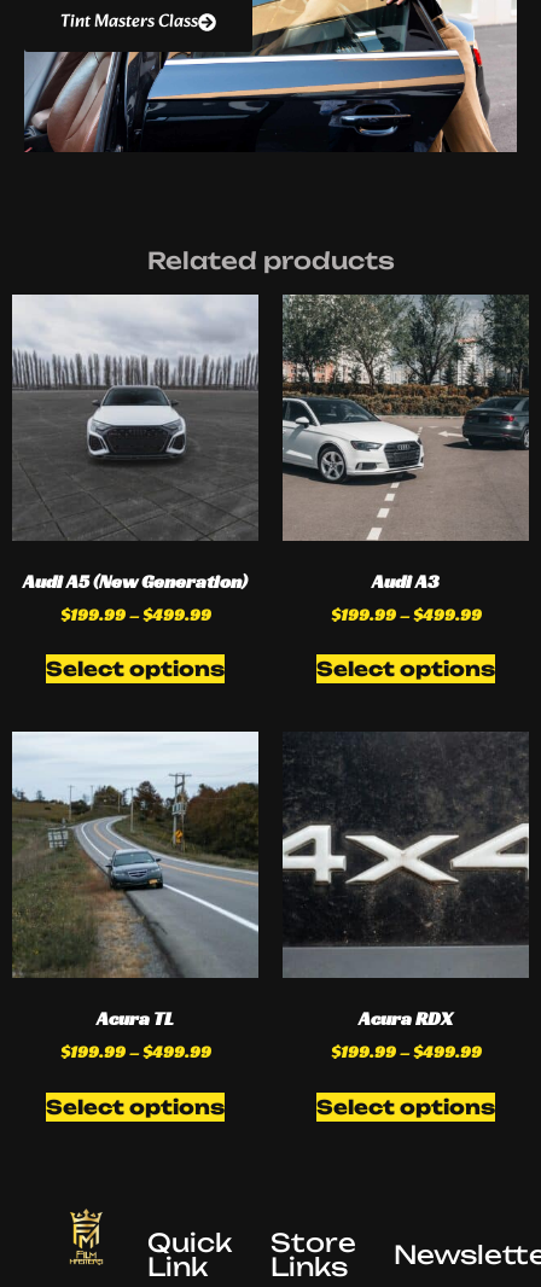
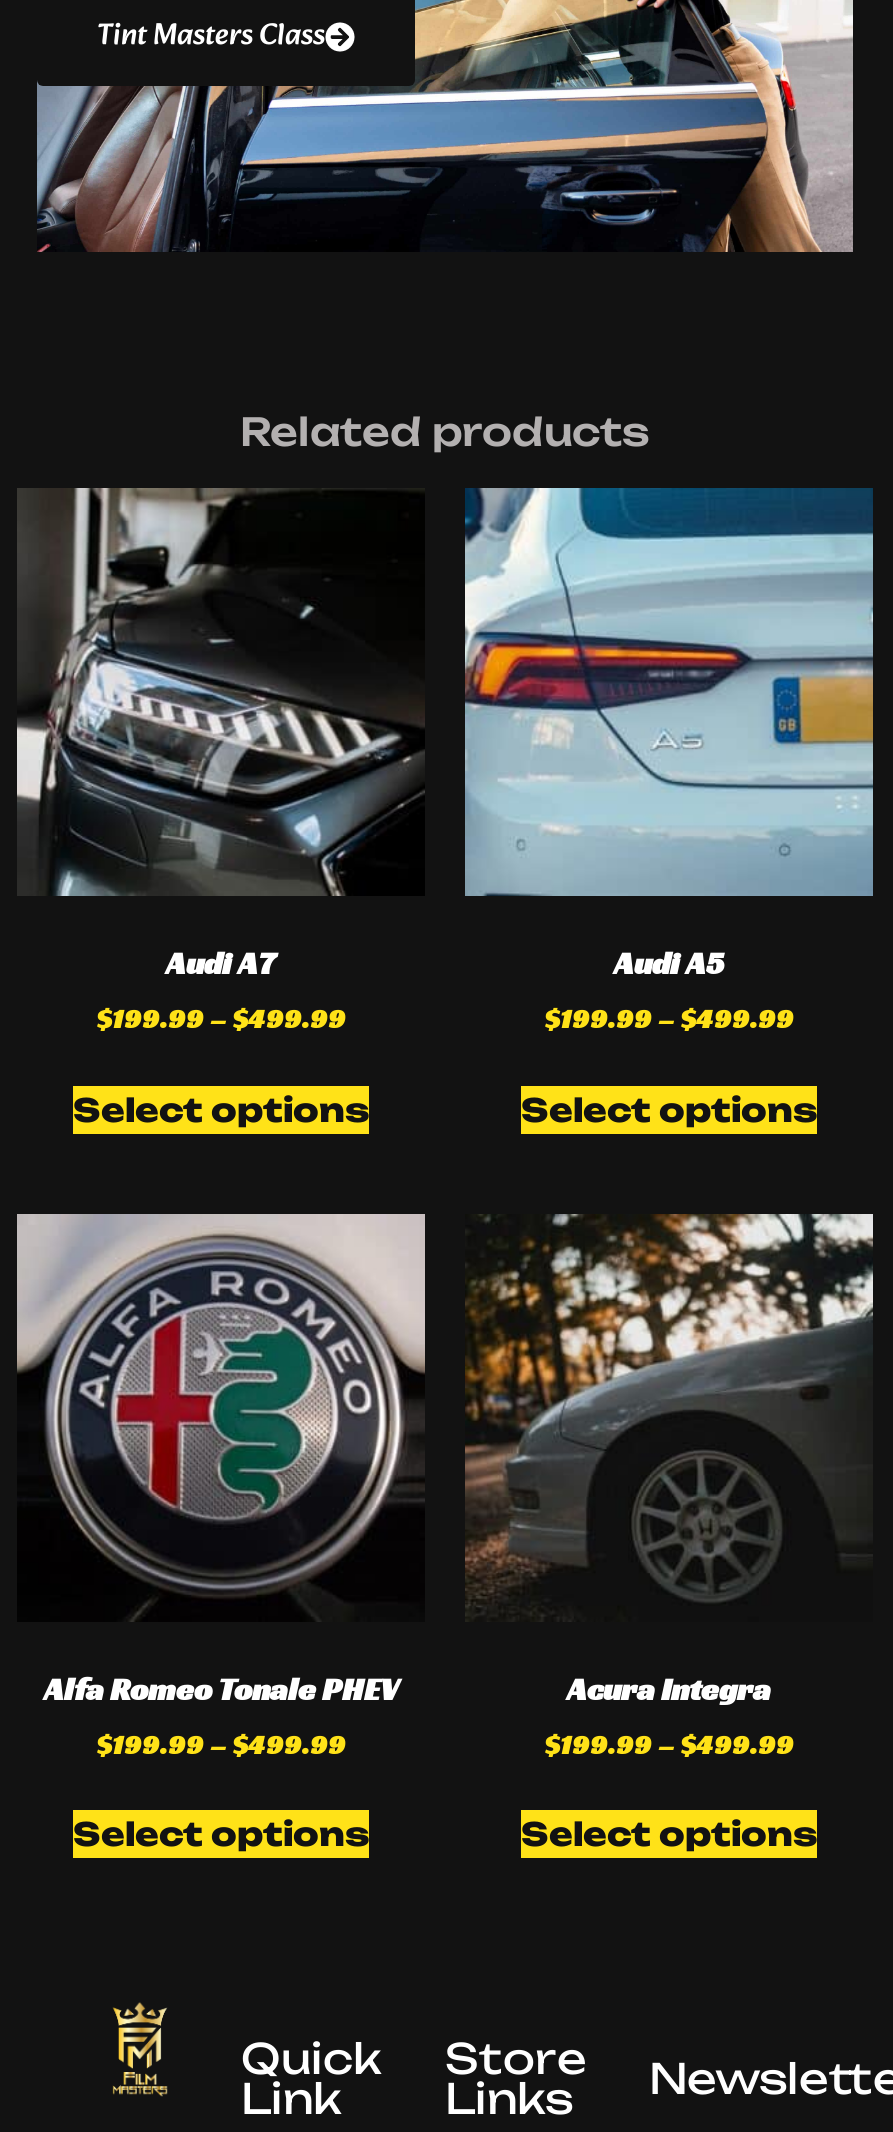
- [image]
- Audi A5 (New Generation)
+ [image]
+ Audi A7

- [image]
- Audi A3
+ [image]
+ Audi A5

- [image]
- Acura TL
+ [image]
+ Alfa Romeo Tonale PHEV

- [image]
- Acura RDX
+ [image]
+ Acura Integra
